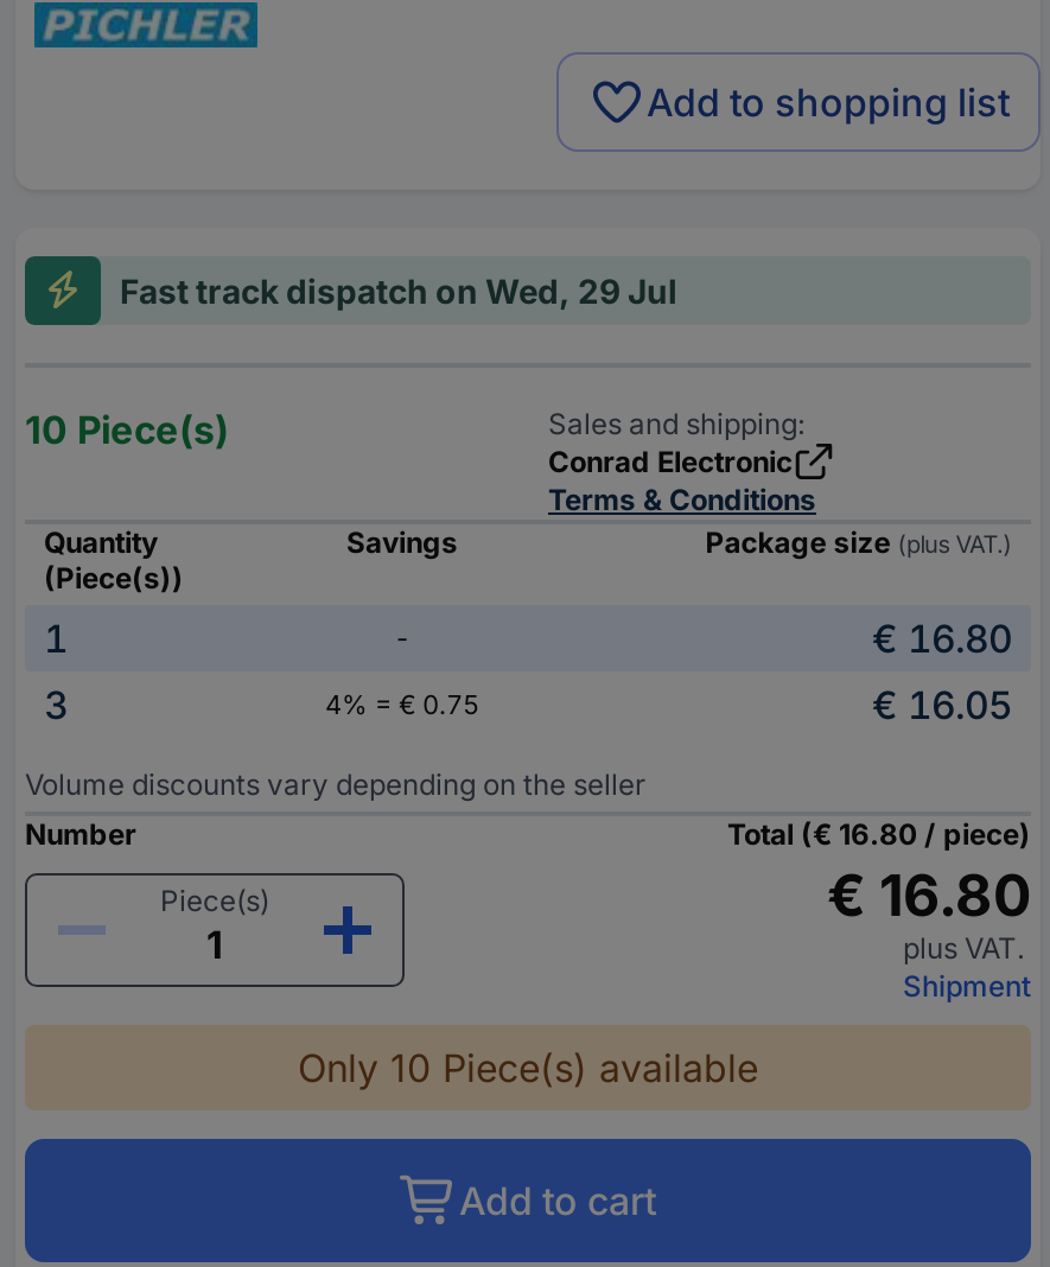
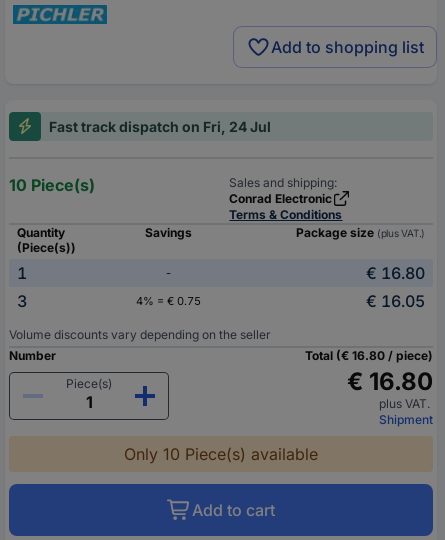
- Fast track dispatch on Wed, 29 Jul
+ Fast track dispatch on Fri, 24 Jul
